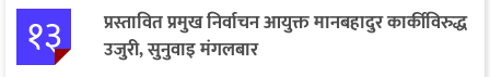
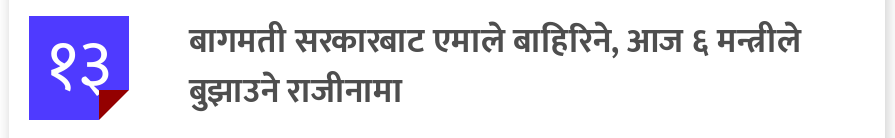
- प्रस्तावित प्रमुख निर्वाचन आयुक्त मानबहादुर कार्कीविरुद्ध
- उजुरी, सुनुवाइ मंगलबार
+ बागमती सरकारबाट एमाले बाहिरिने, आज ६ मन्त्रीले
+ बुझाउने राजीनामा
